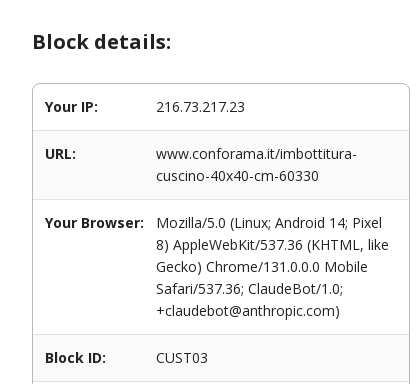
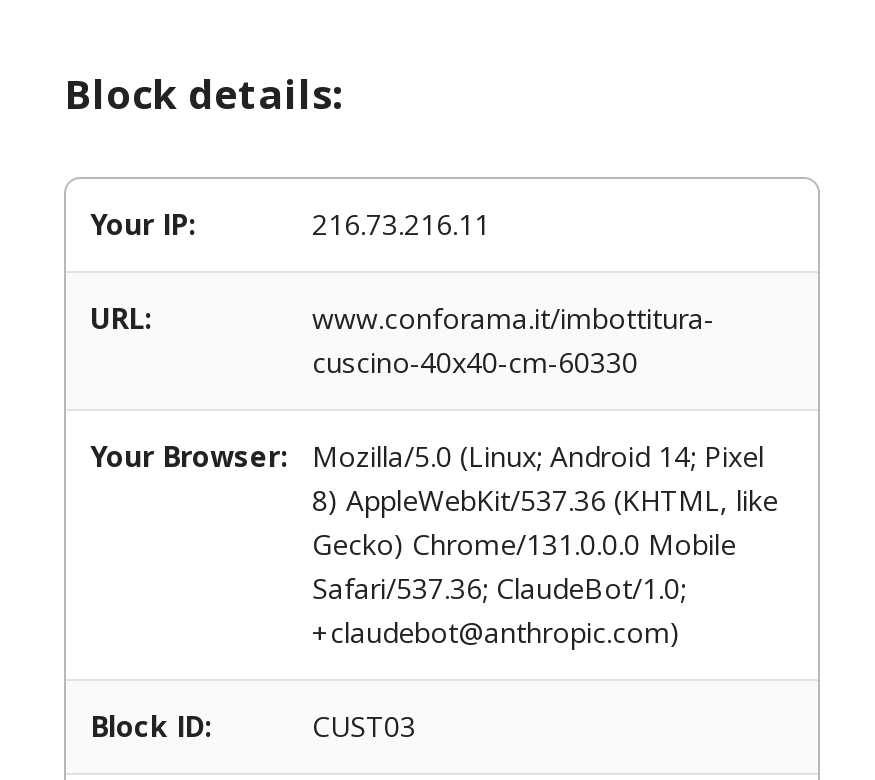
- 216.73.217.23
+ 216.73.216.11
